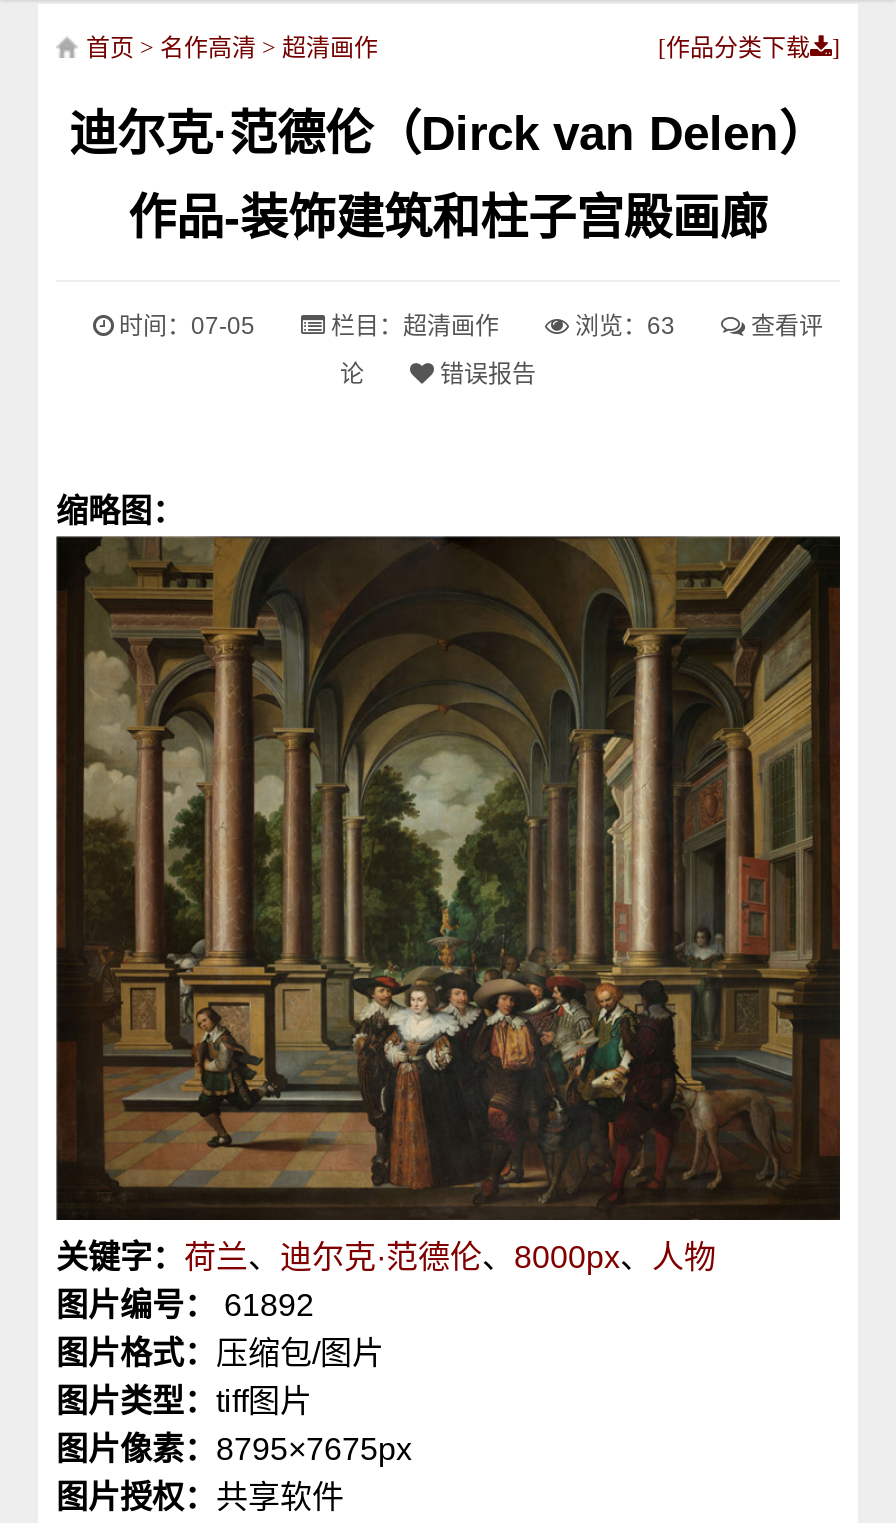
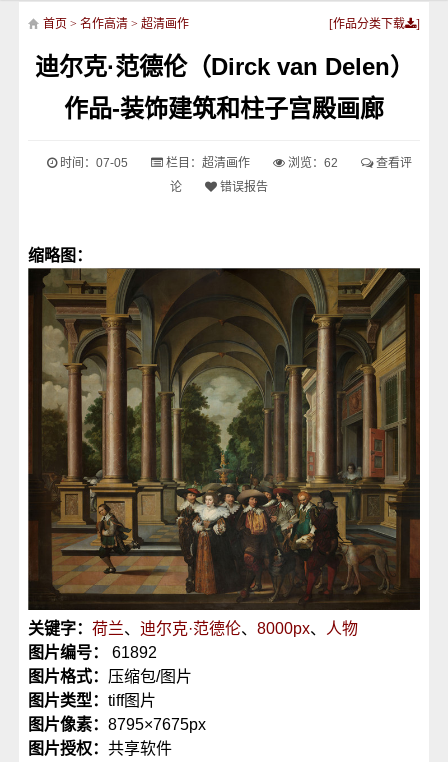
- 浏览：63
+ 浏览：62
